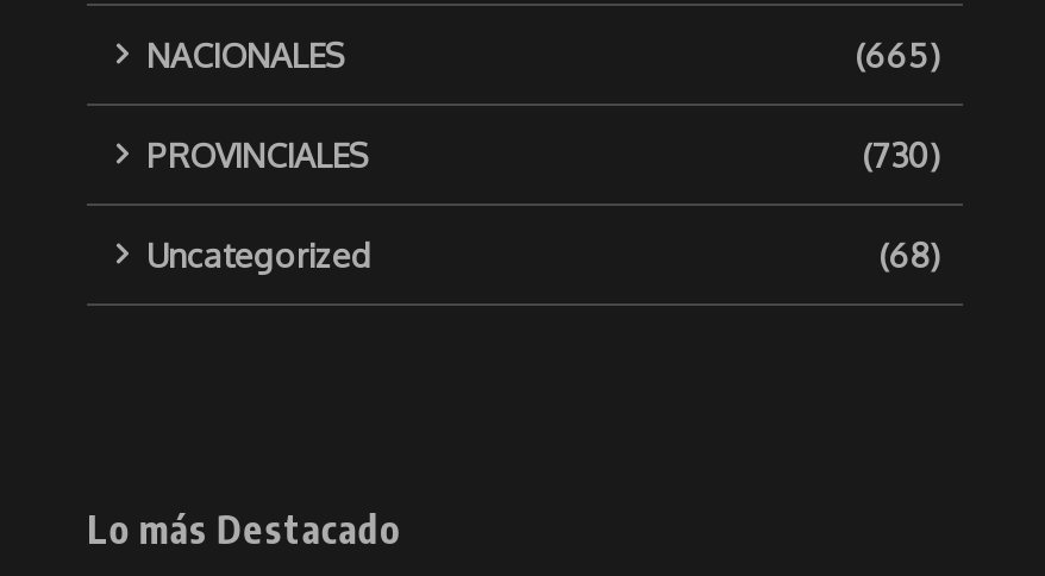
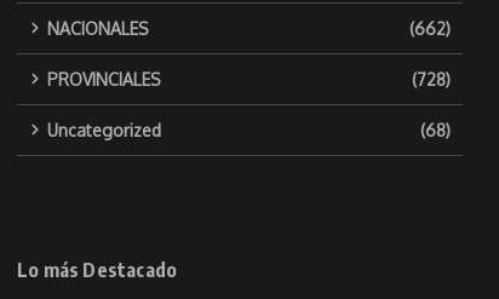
- (665)
+ (662)

- (730)
+ (728)
